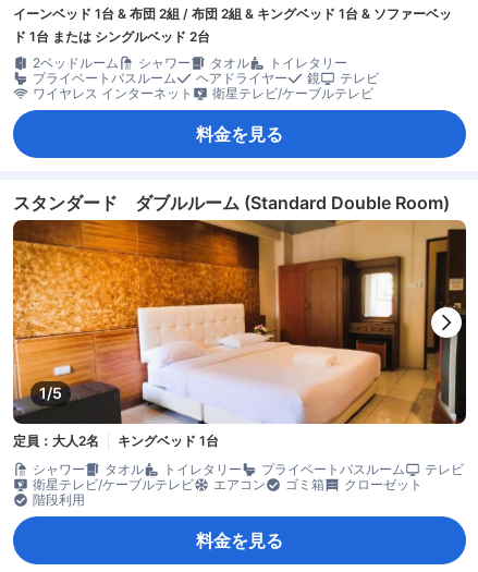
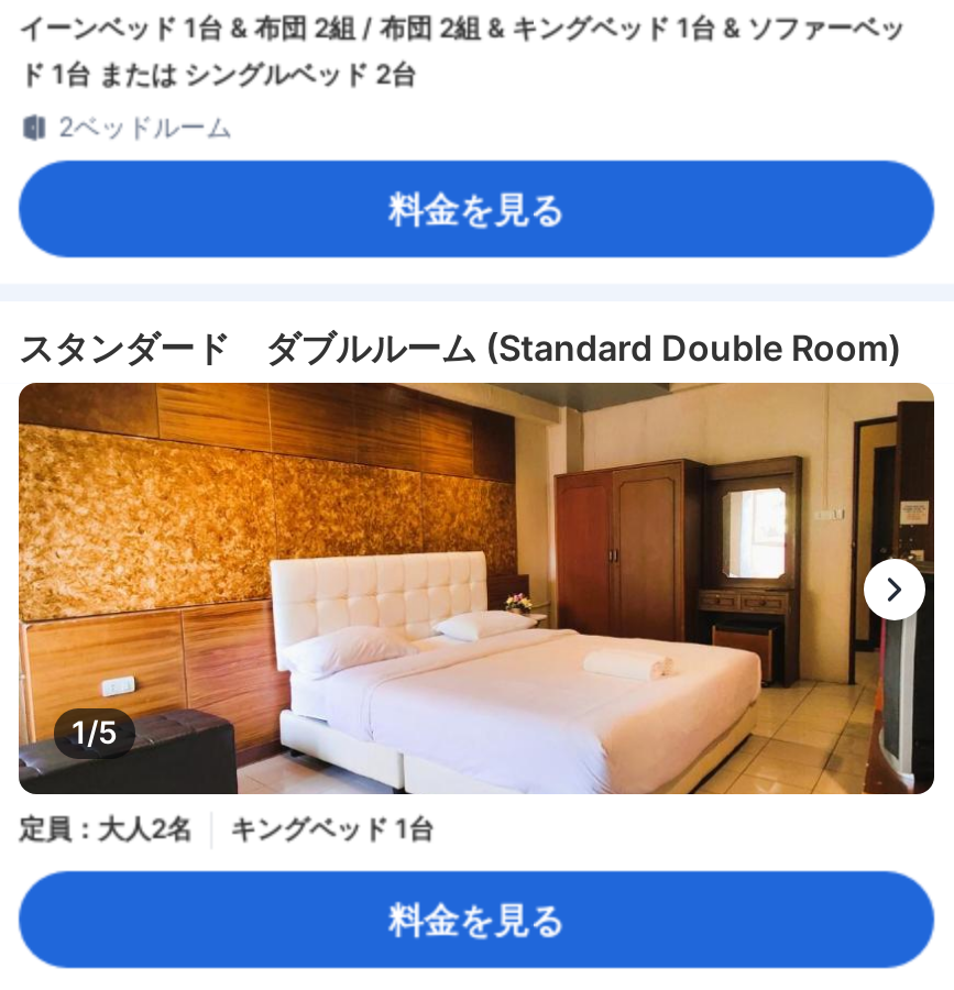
- シャワー
- タオル
- トイレタリー
- プライベートバスルーム
- ヘアドライヤー
- 鏡
- テレビ
- ワイヤレス インターネット
- 衛星テレビ/ケーブルテレビ

- シャワー
- タオル
- トイレタリー
- プライベートバスルーム
- テレビ
- 衛星テレビ/ケーブルテレビ
- エアコン
- ゴミ箱
- クローゼット
- 階段利用
